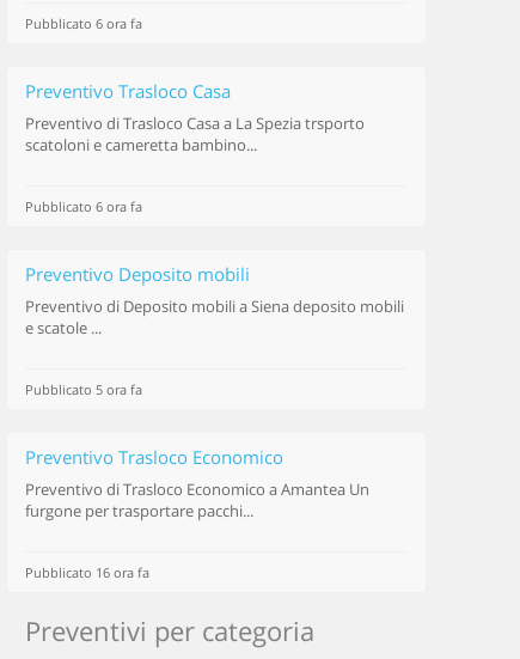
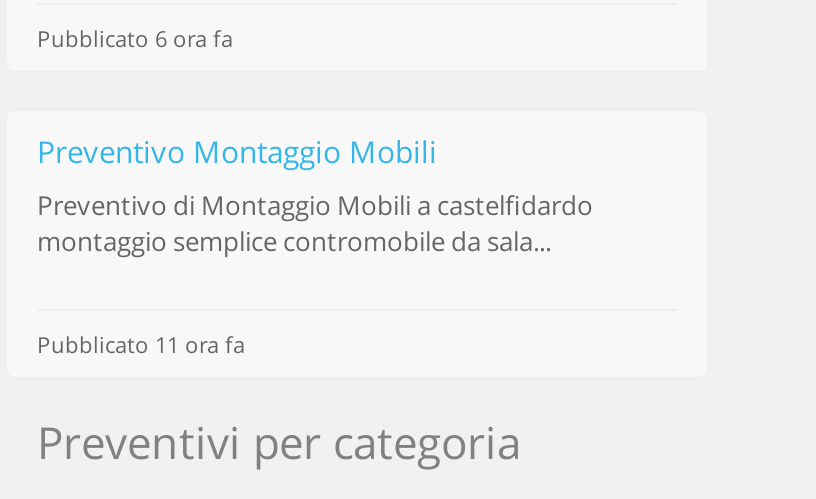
- Preventivo Trasloco Casa
- Preventivo di Trasloco Casa a La Spezia trsporto
- scatoloni e cameretta bambino...
- Pubblicato 6 ora fa
- Preventivo Deposito mobili
- Preventivo di Deposito mobili a Siena deposito mobili
- e scatole ...
- Pubblicato 5 ora fa
- Preventivo Trasloco Economico
- Preventivo di Trasloco Economico a Amantea Un
- furgone per trasportare pacchi...
- Pubblicato 16 ora fa
+ Preventivo Montaggio Mobili
+ Preventivo di Montaggio Mobili a castelfidardo
+ montaggio semplice contromobile da sala...
+ Pubblicato 11 ora fa
